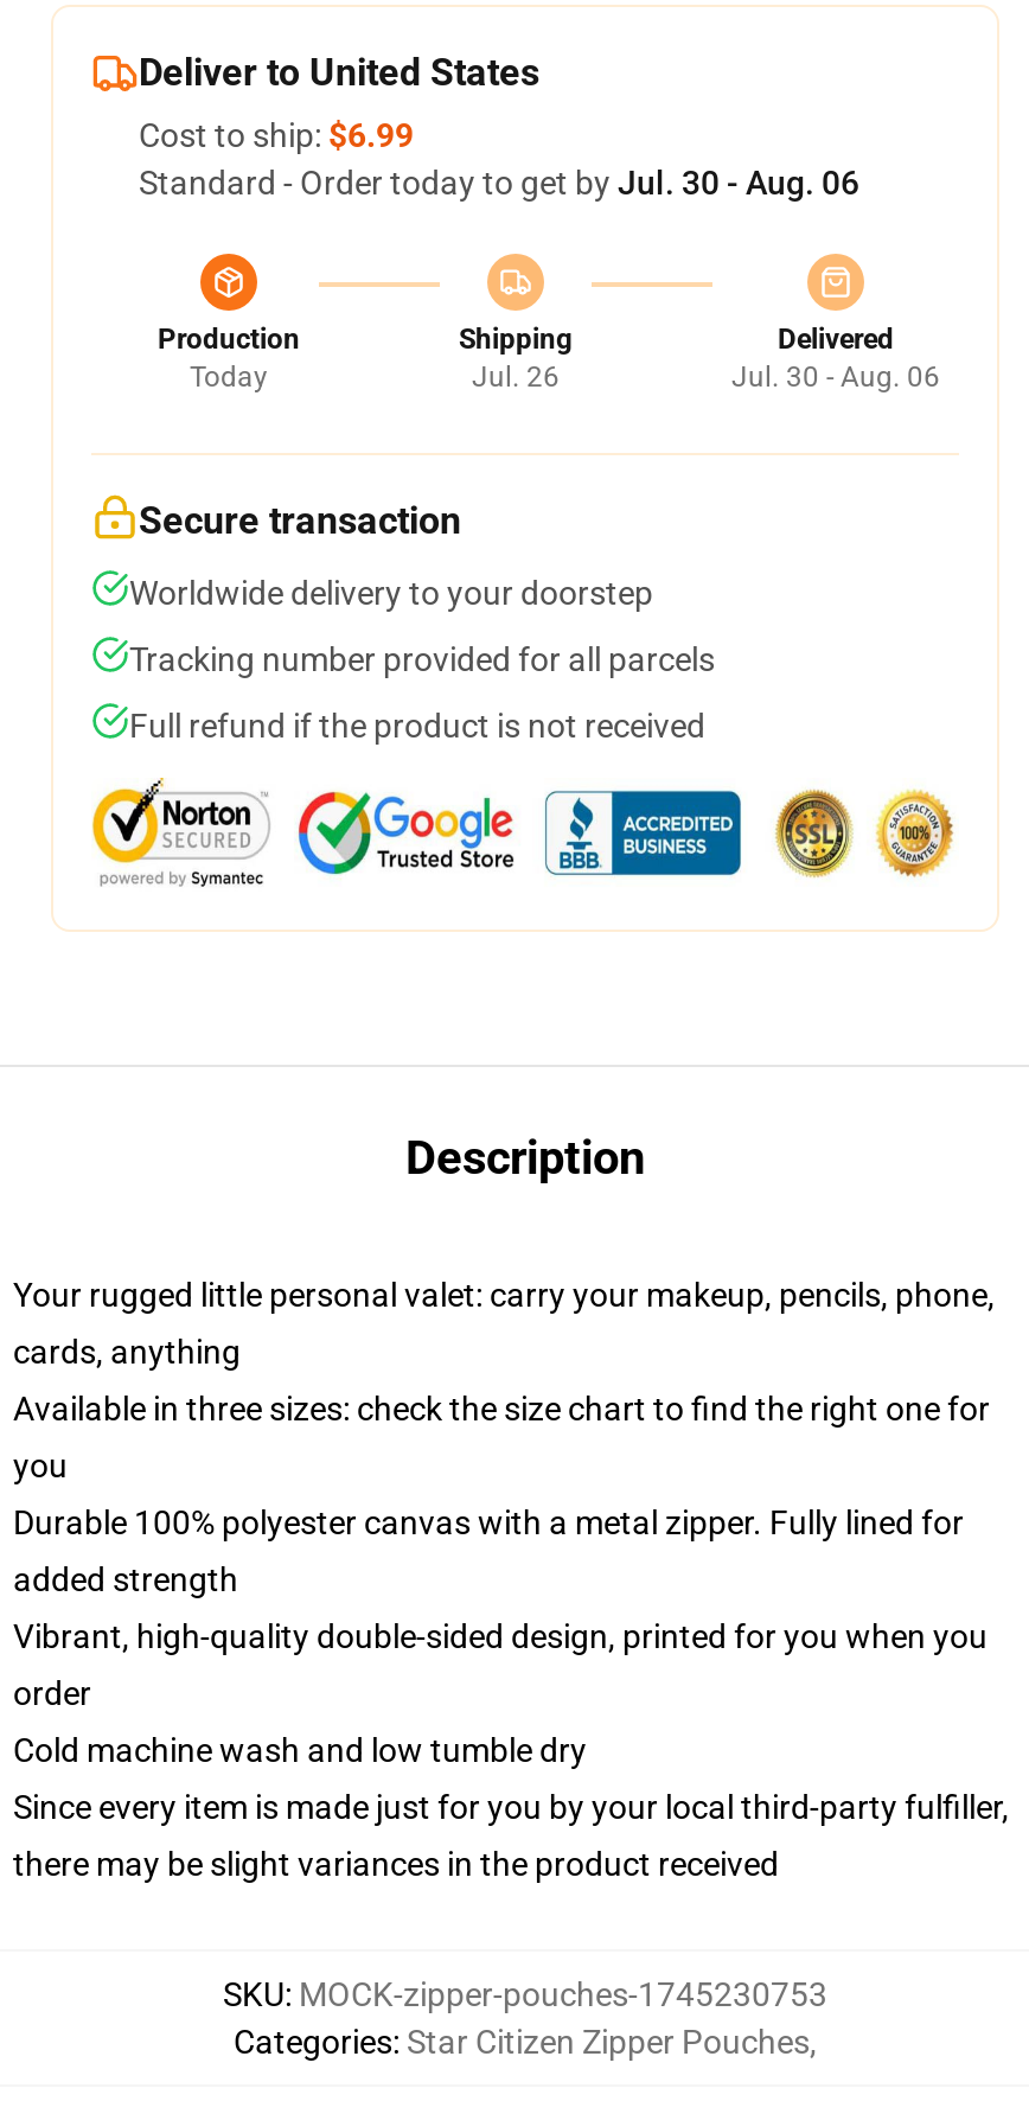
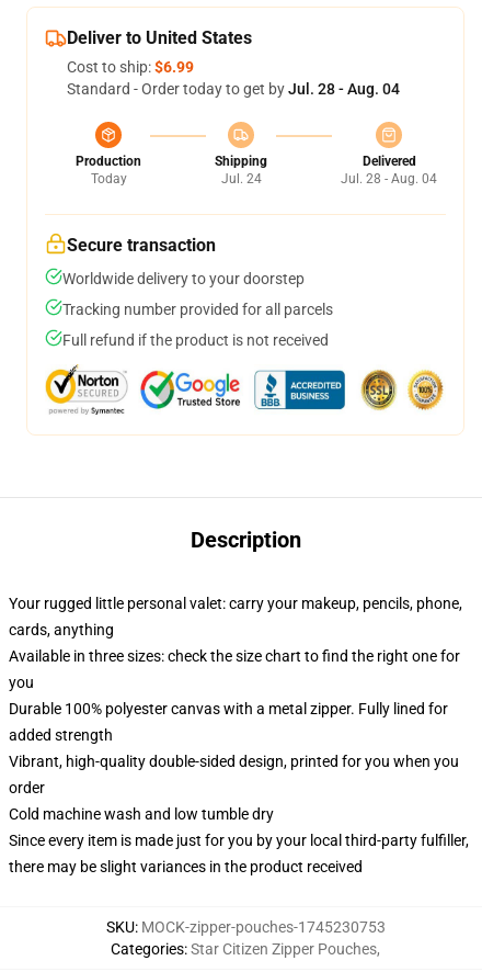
- Standard - Order today to get by Jul. 30 - Aug. 06
+ Standard - Order today to get by Jul. 28 - Aug. 04

- Jul. 26
+ Jul. 24

- Jul. 30 - Aug. 06
+ Jul. 28 - Aug. 04
